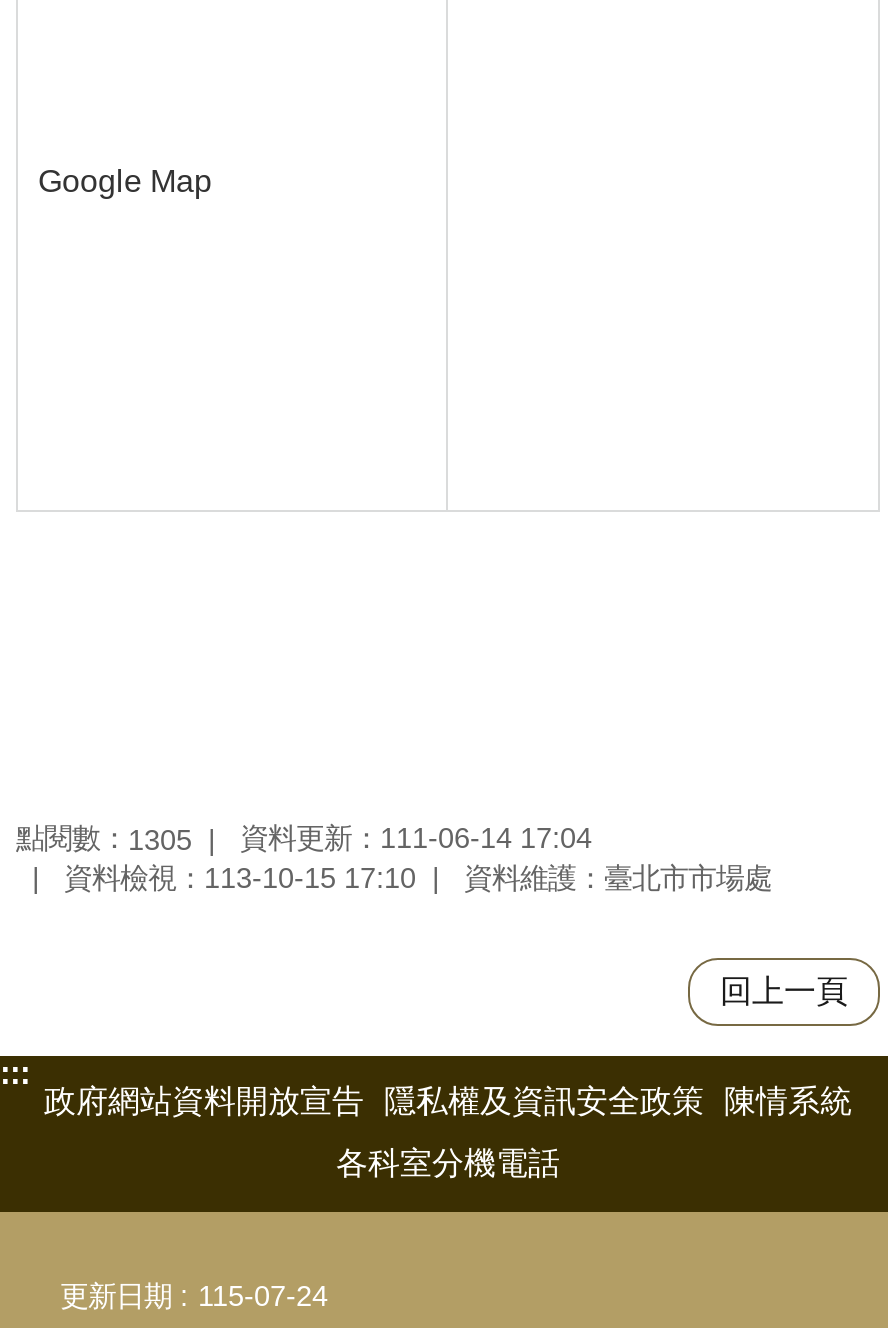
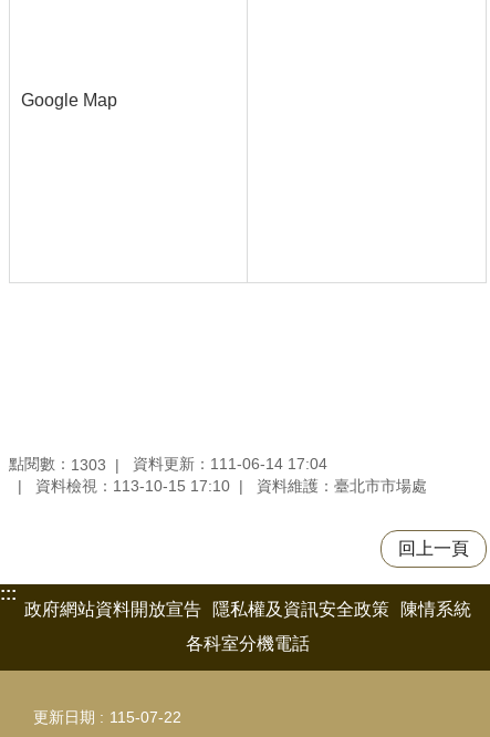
- 點閱數：1305 資料更新：111-06-14 17:04
+ 點閱數：1303 資料更新：111-06-14 17:04

- 115-07-24
+ 115-07-22
